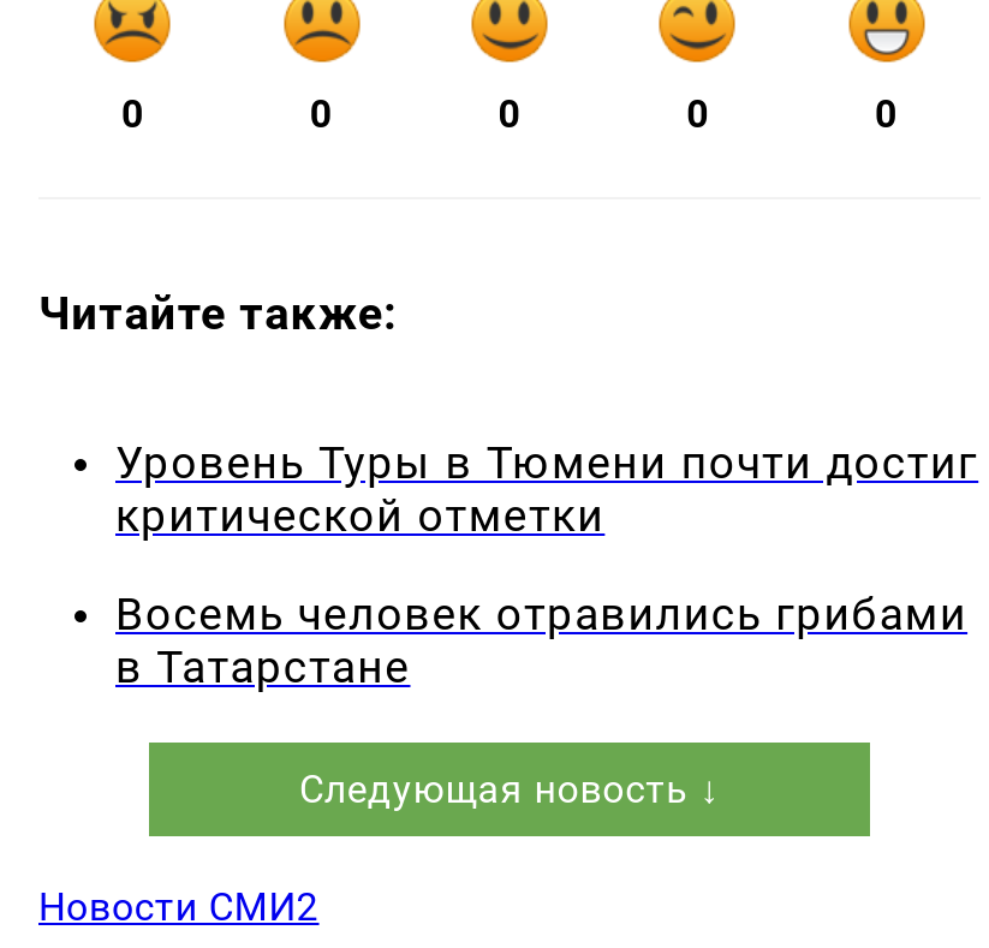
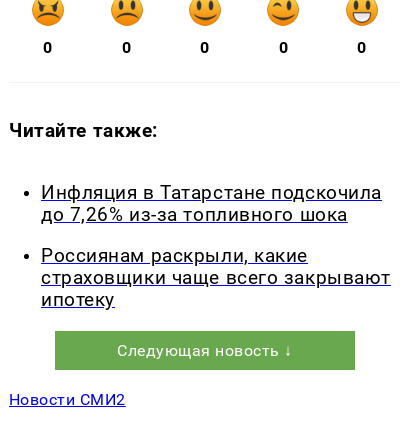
- Уровень Туры в Тюмени почти достиг
- критической отметки
+ Инфляция в Татарстане подскочила
+ до 7,26% из-за топливного шока

- Восемь человек отравились грибами
- в Татарстане
+ Россиянам раскрыли, какие
+ страховщики чаще всего закрывают
+ ипотеку
